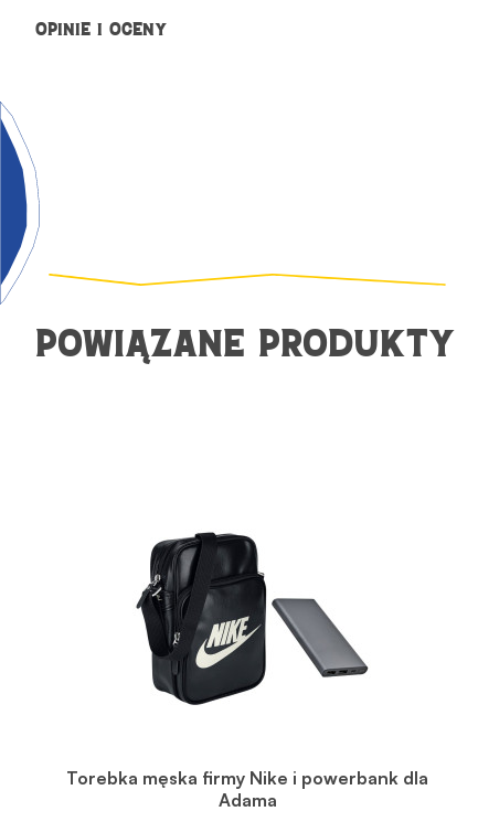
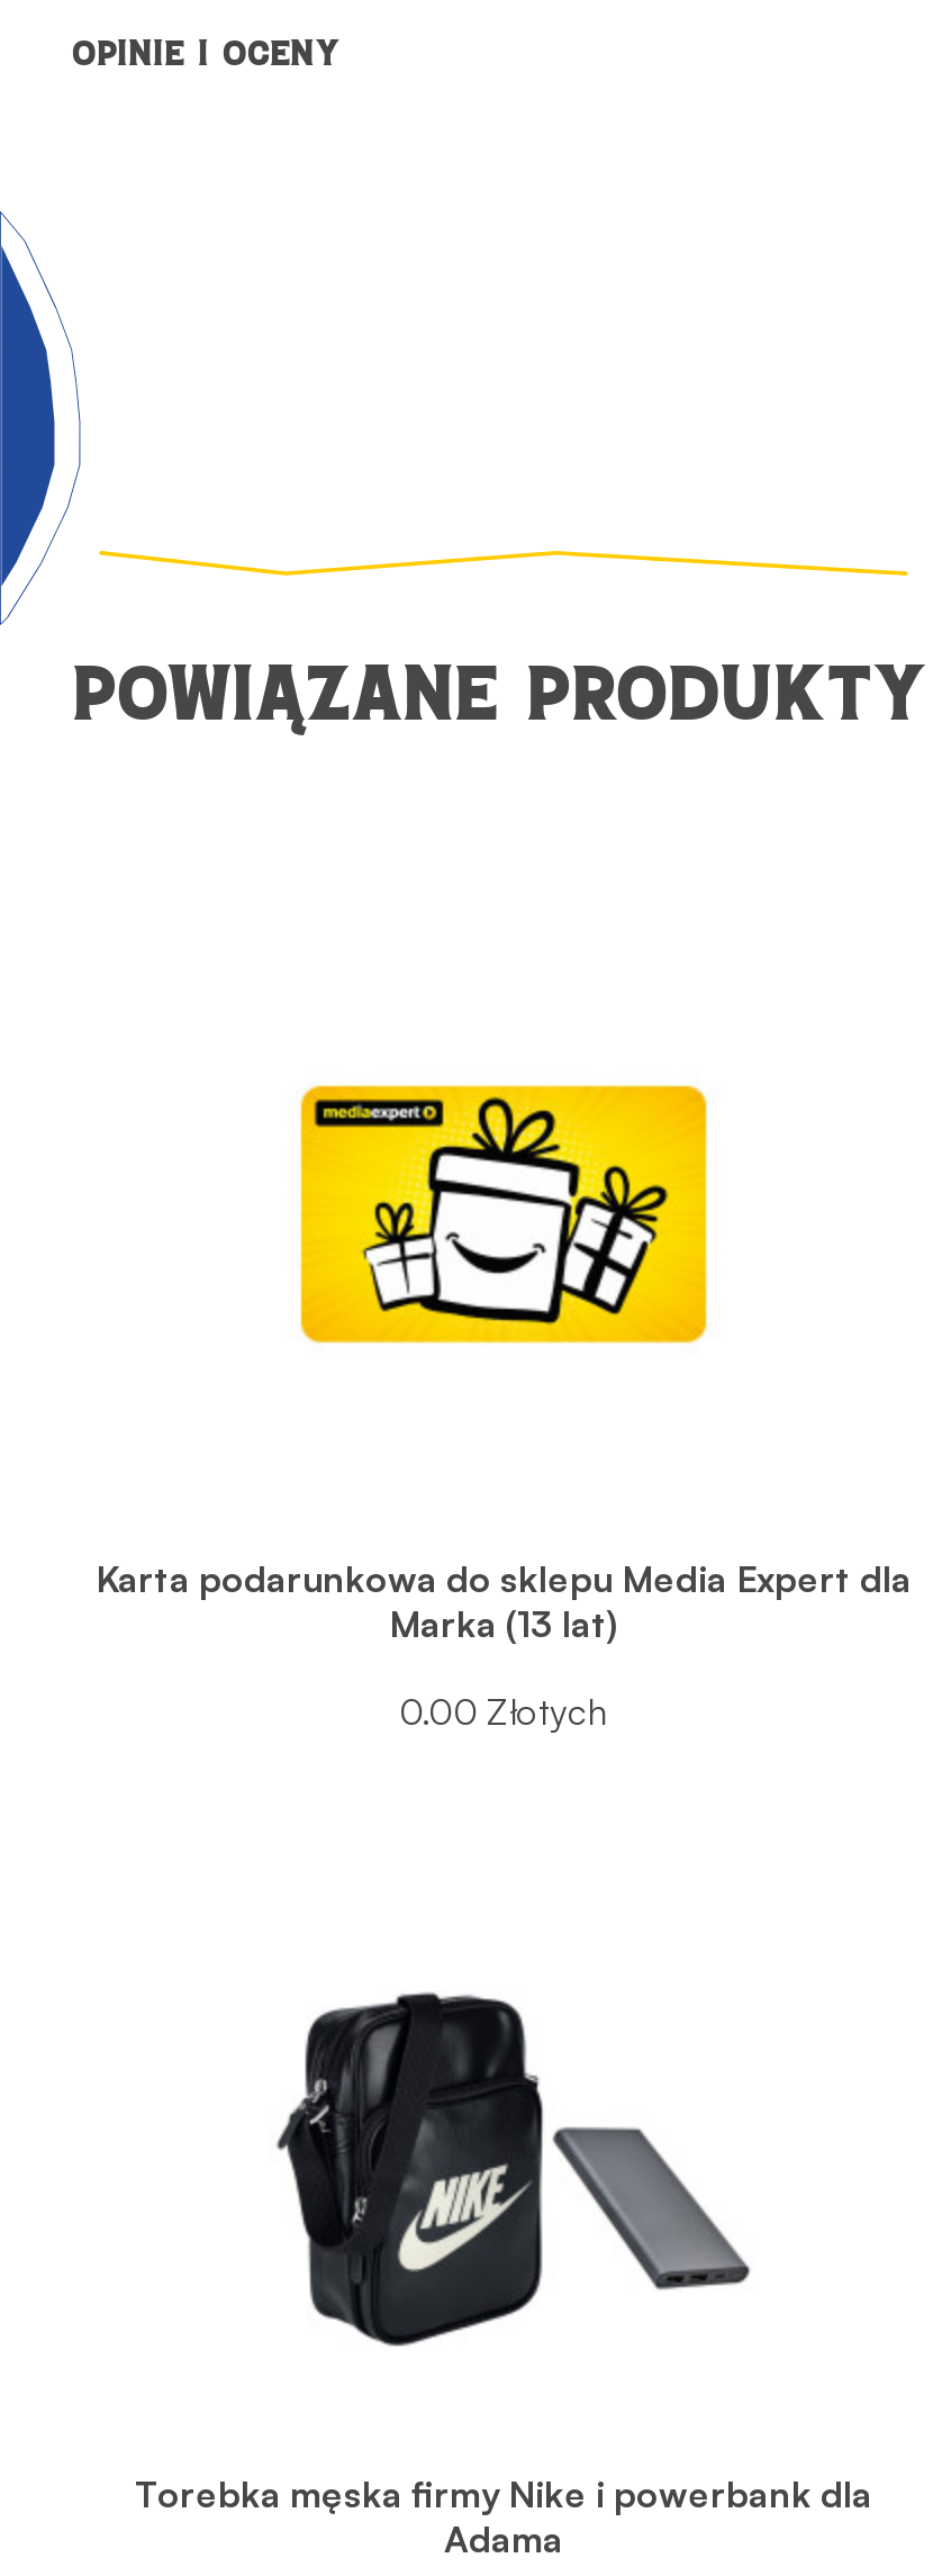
+ Karta podarunkowa do sklepu Media Expert dla
+ Marka (13 lat)
+ 0.00 Złotych

+ [image]
